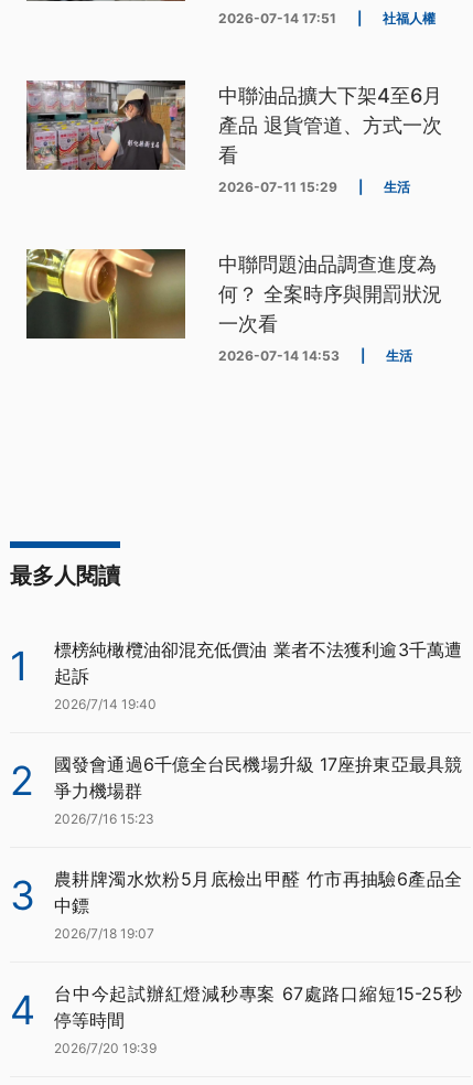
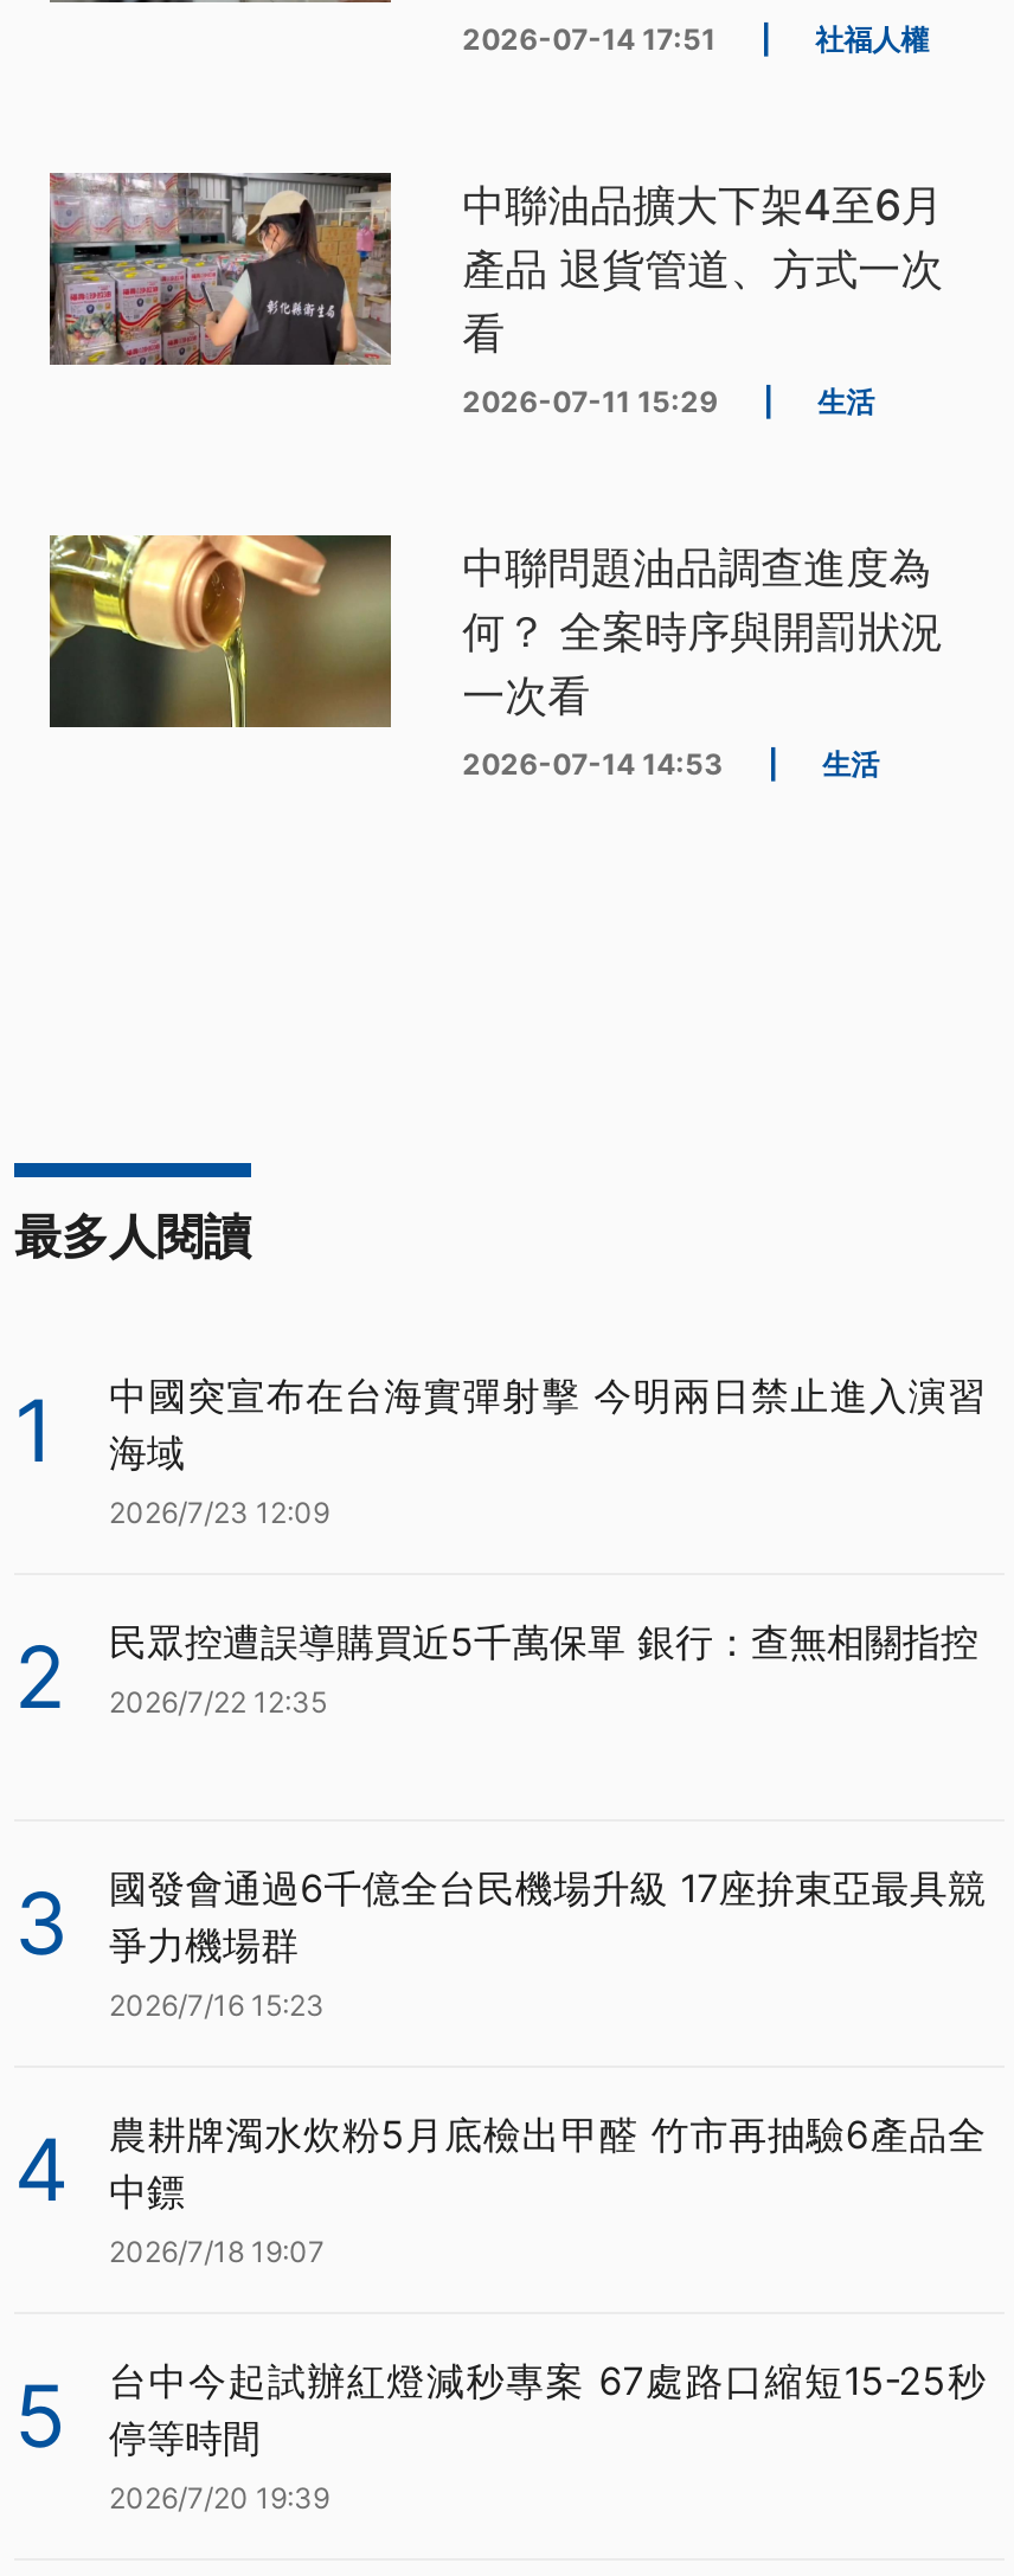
- 標榜純橄欖油卻混充低價油 業者不法獲利逾3千萬遭
- 起訴
- 2026/7/14 19:40
+ 中國突宣布在台海實彈射擊 今明兩日禁止進入演習
+ 海域
+ 2026/7/23 12:09

+ 民眾控遭誤導購買近5千萬保單 銀行：查無相關指控
+ 2026/7/22 12:35
+ 3

- 3 農耕牌濁水炊粉5月底檢出甲醛 竹市再抽驗6產品全 中鏢
+ 4 農耕牌濁水炊粉5月底檢出甲醛 竹市再抽驗6產品全 中鏢

- 4 台中今起試辦紅燈減秒專案 67處路口縮短15-25秒 停等時間
+ 5 台中今起試辦紅燈減秒專案 67處路口縮短15-25秒 停等時間
